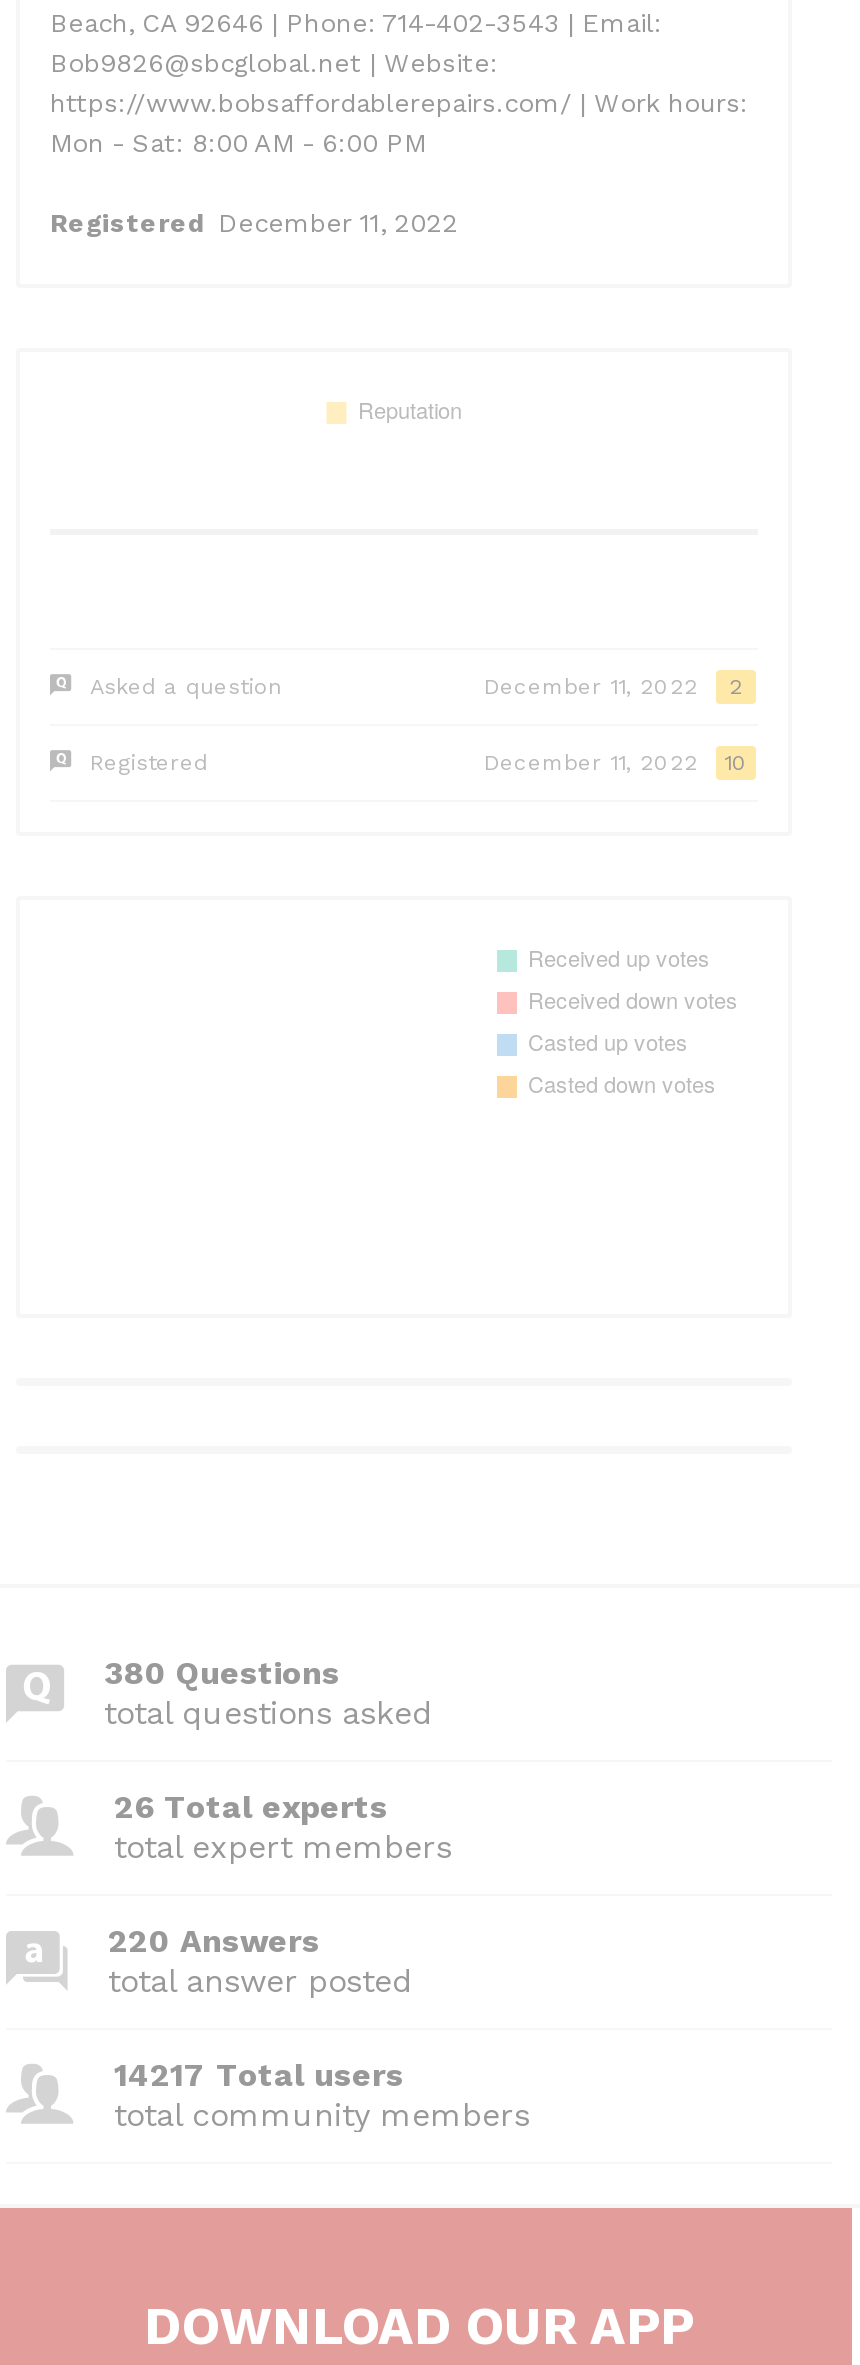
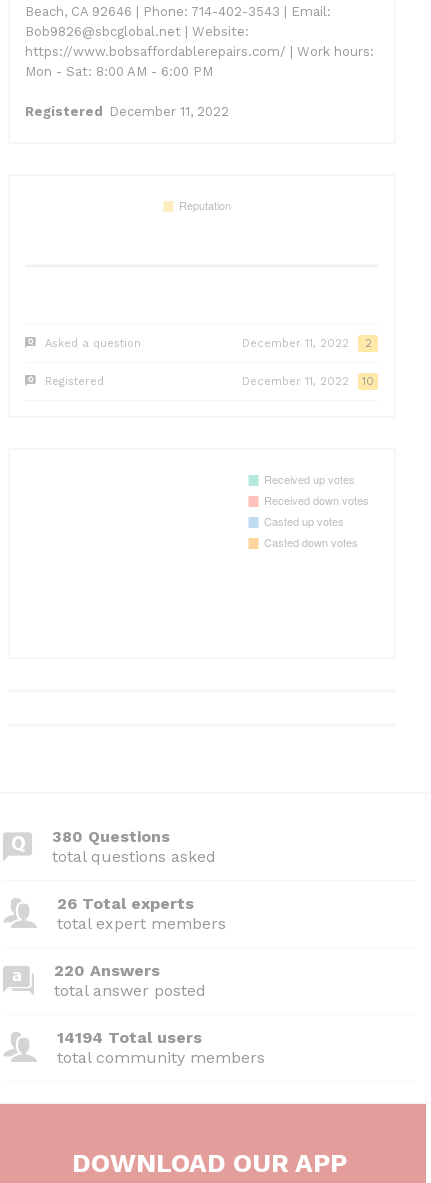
- 14217 Total users
+ 14194 Total users
